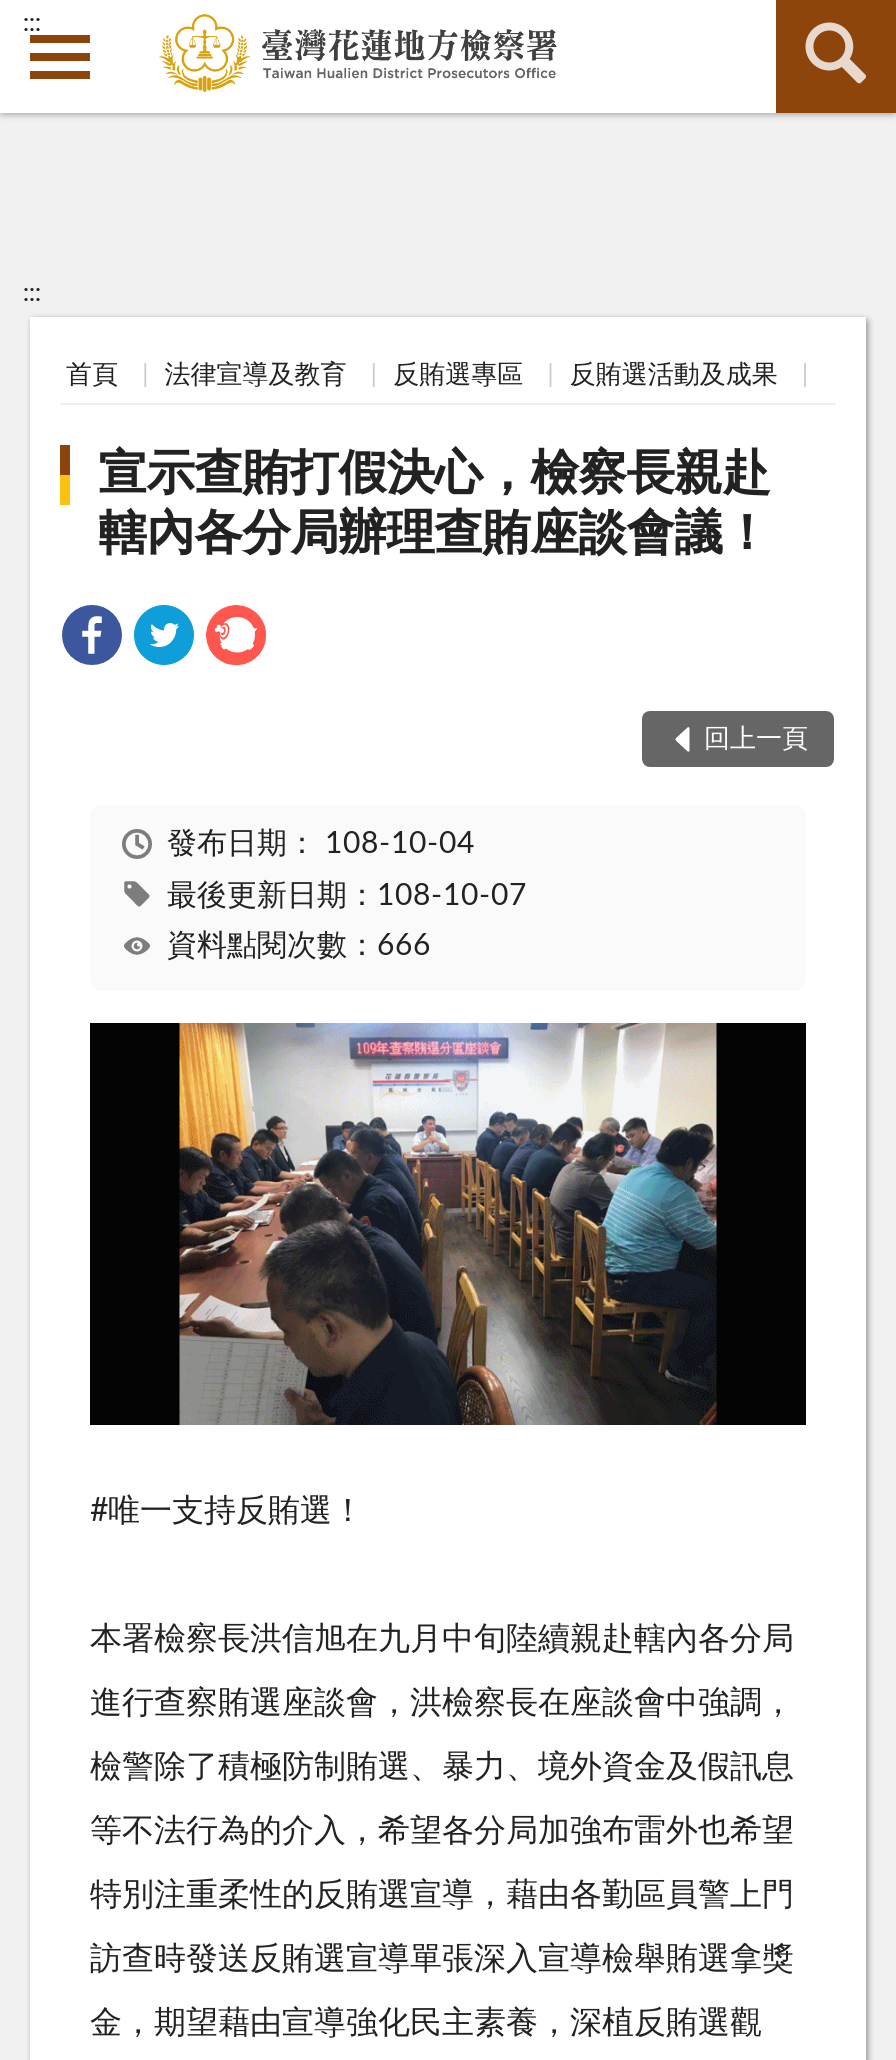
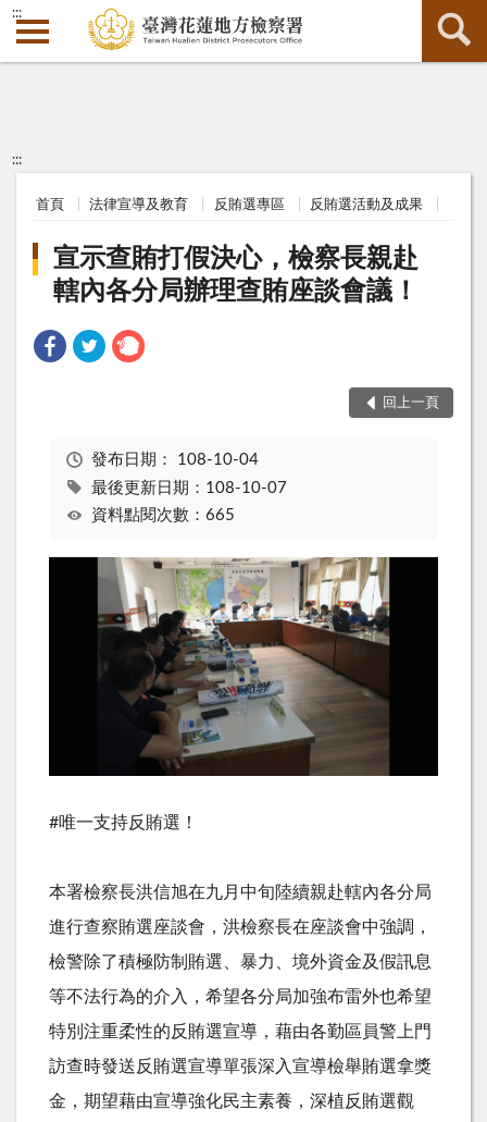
- 資料點閱次數：666
+ 資料點閱次數：665

- [image]
+ [image]
